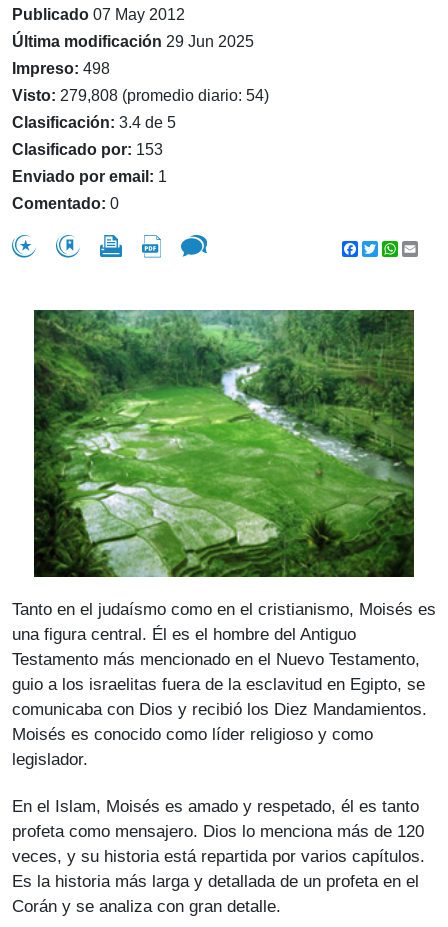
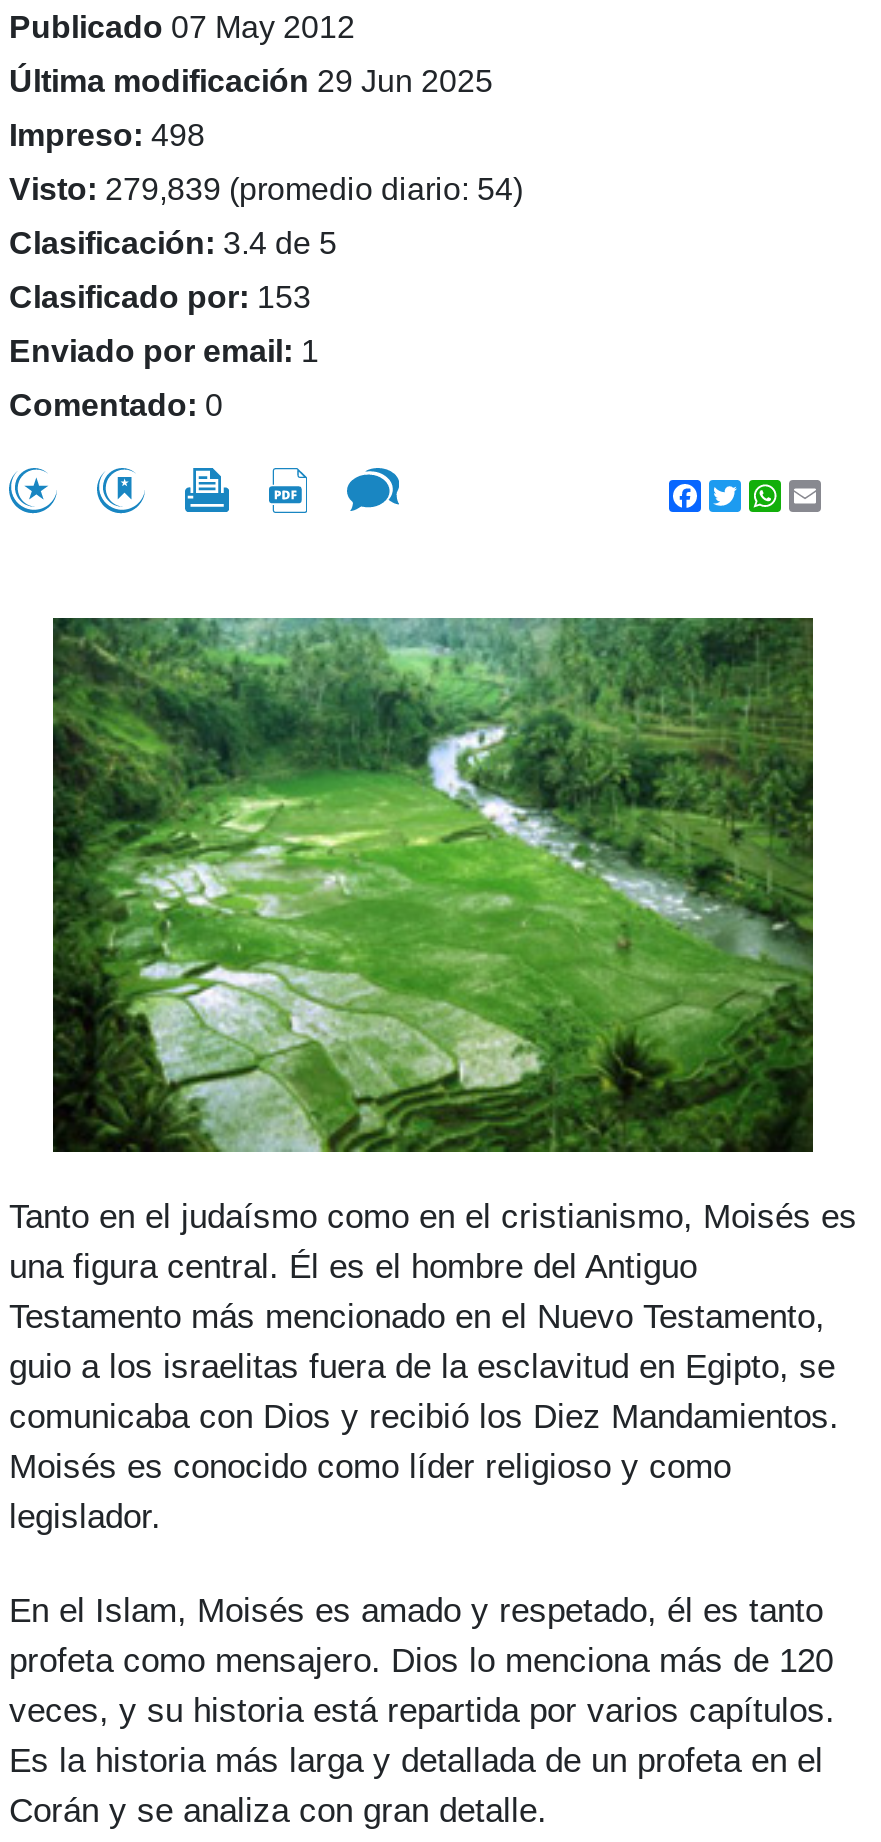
- Visto: 279,808 (promedio diario: 54)
+ Visto: 279,839 (promedio diario: 54)
